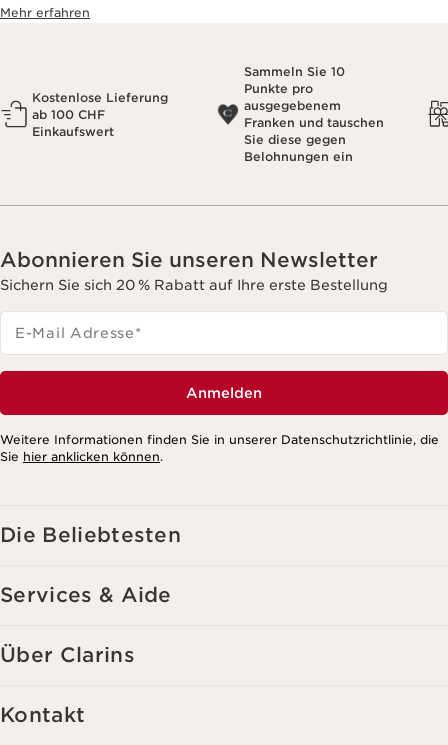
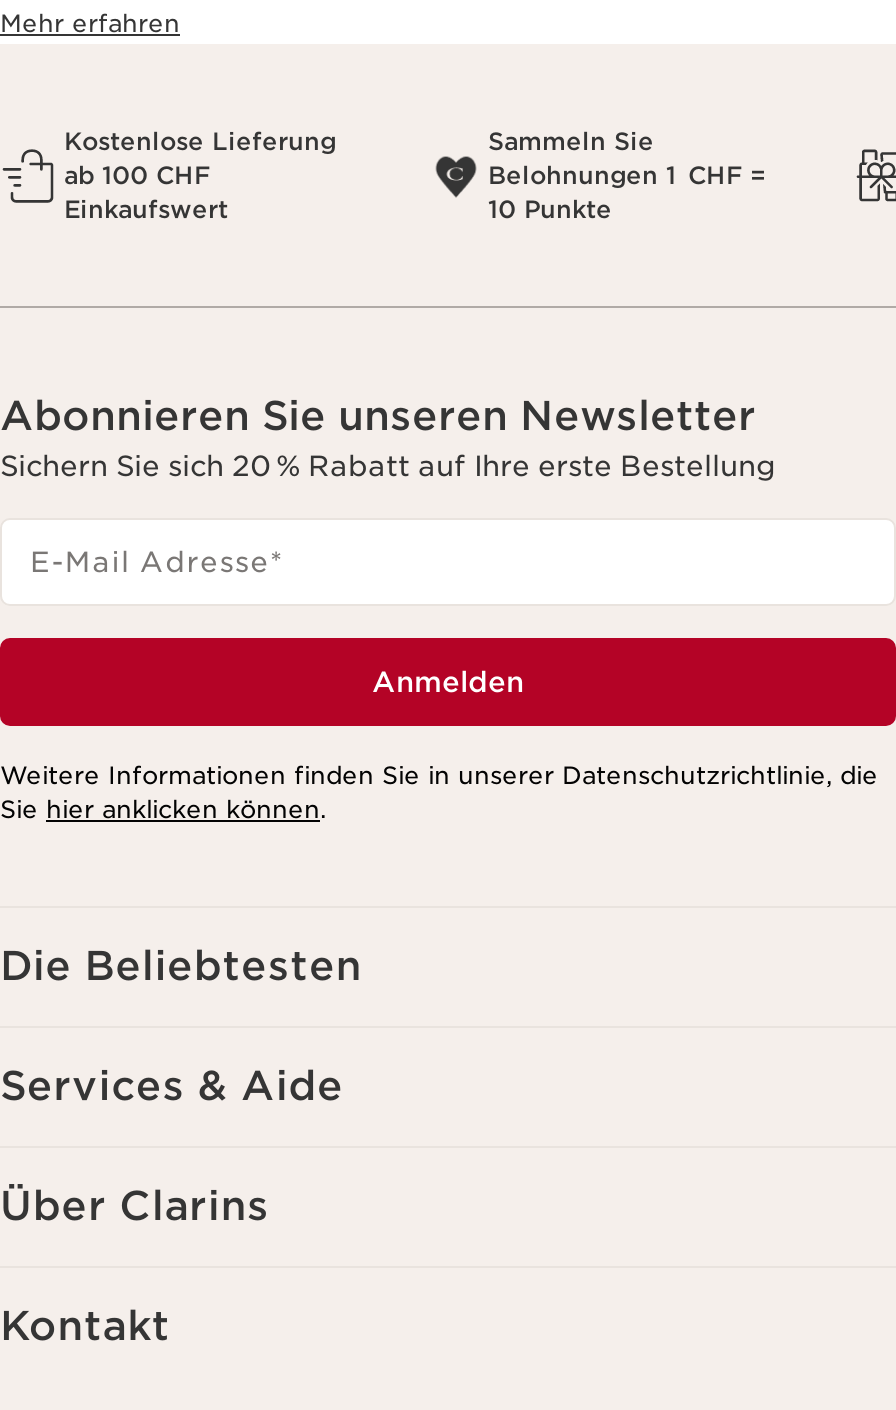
- Sammeln Sie 10
- Punkte pro
- ausgegebenem
- Franken und tauschen
- Sie diese gegen
- Belohnungen ein
+ Sammeln Sie
+ Belohnungen 1 CHF =
+ 10 Punkte
